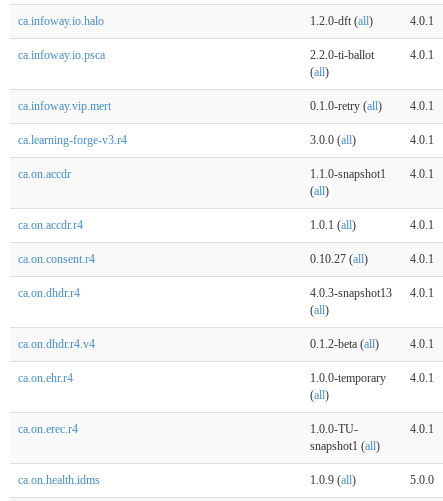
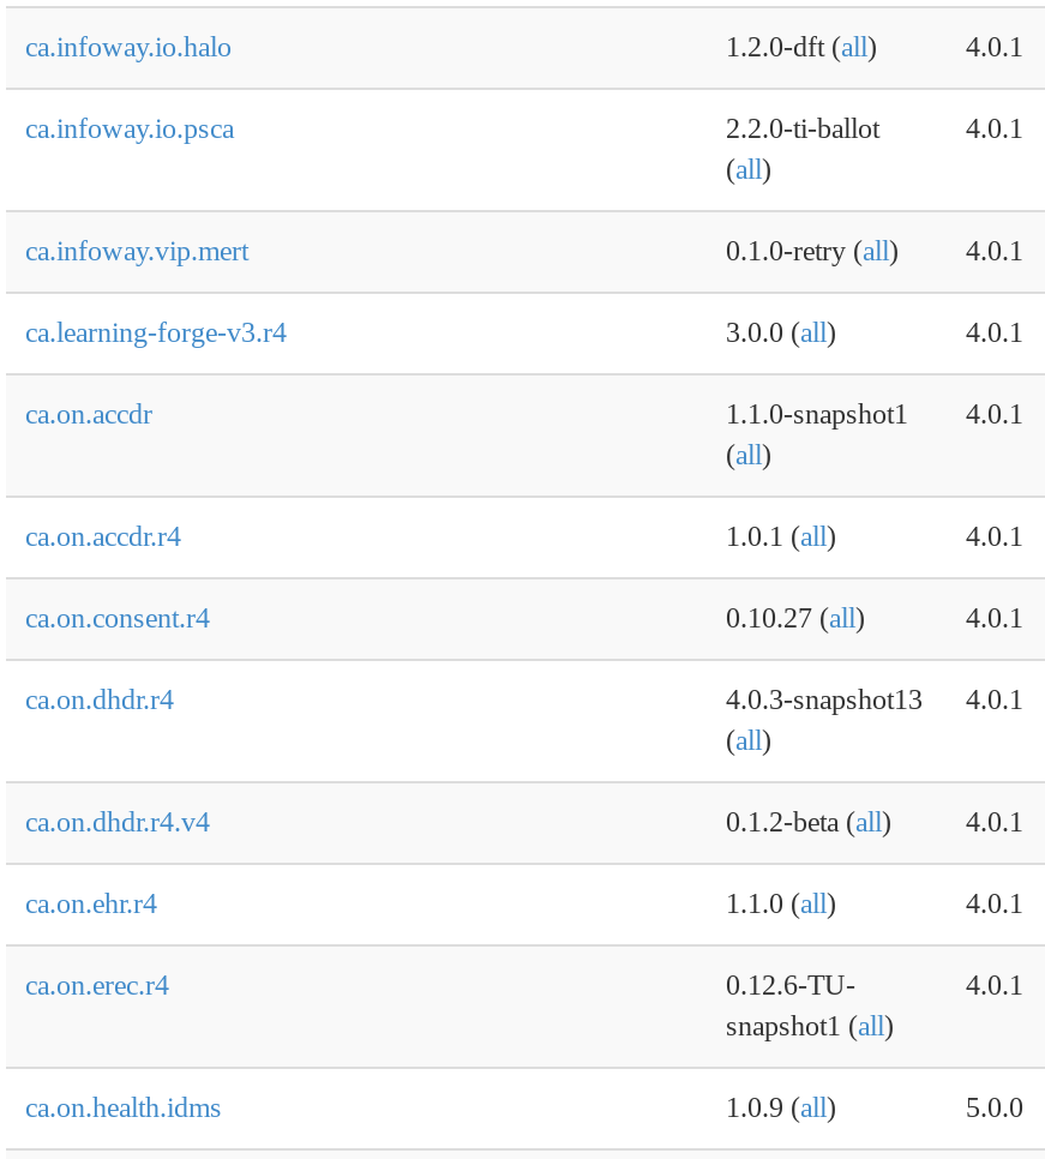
- 1.0.0-temporary
- (all)
+ 1.1.0 (all)

- 1.0.0-TU-
+ 0.12.6-TU-
